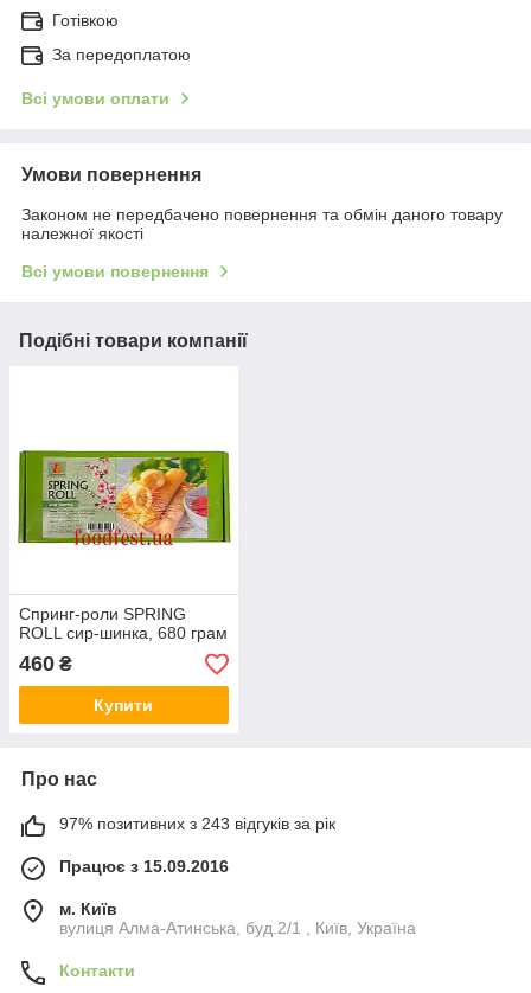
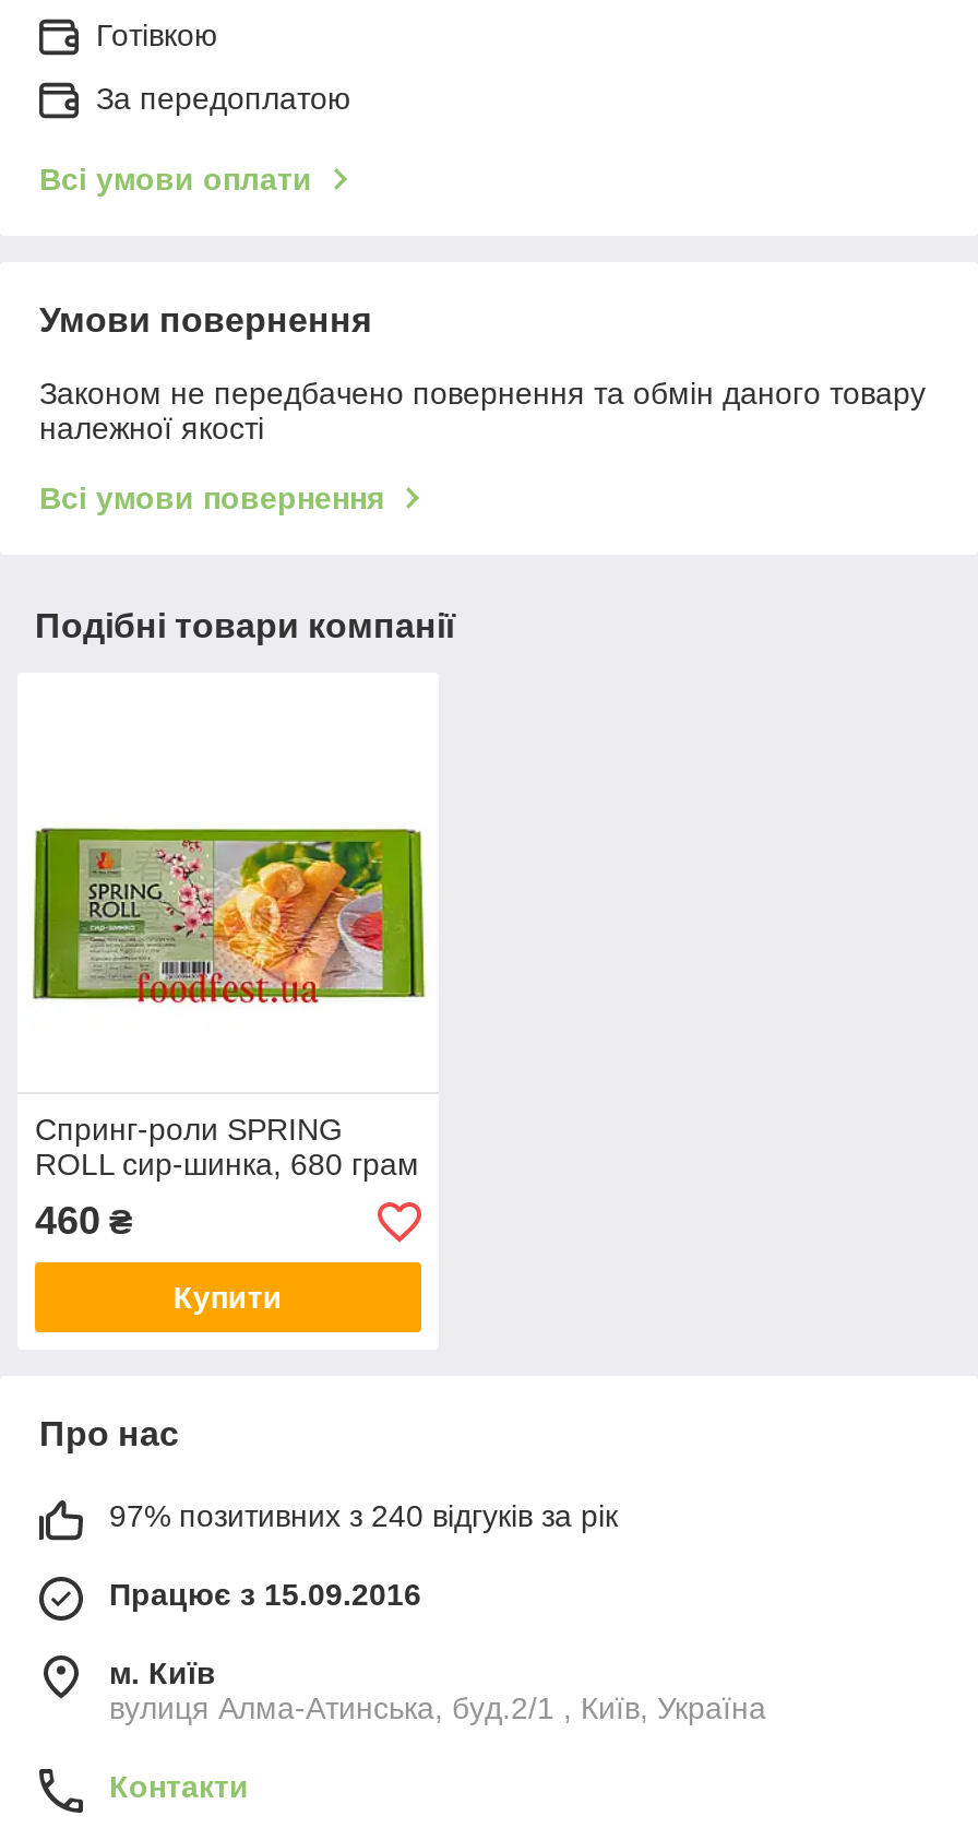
- 97% позитивних з 243 відгуків за рік
+ 97% позитивних з 240 відгуків за рік
